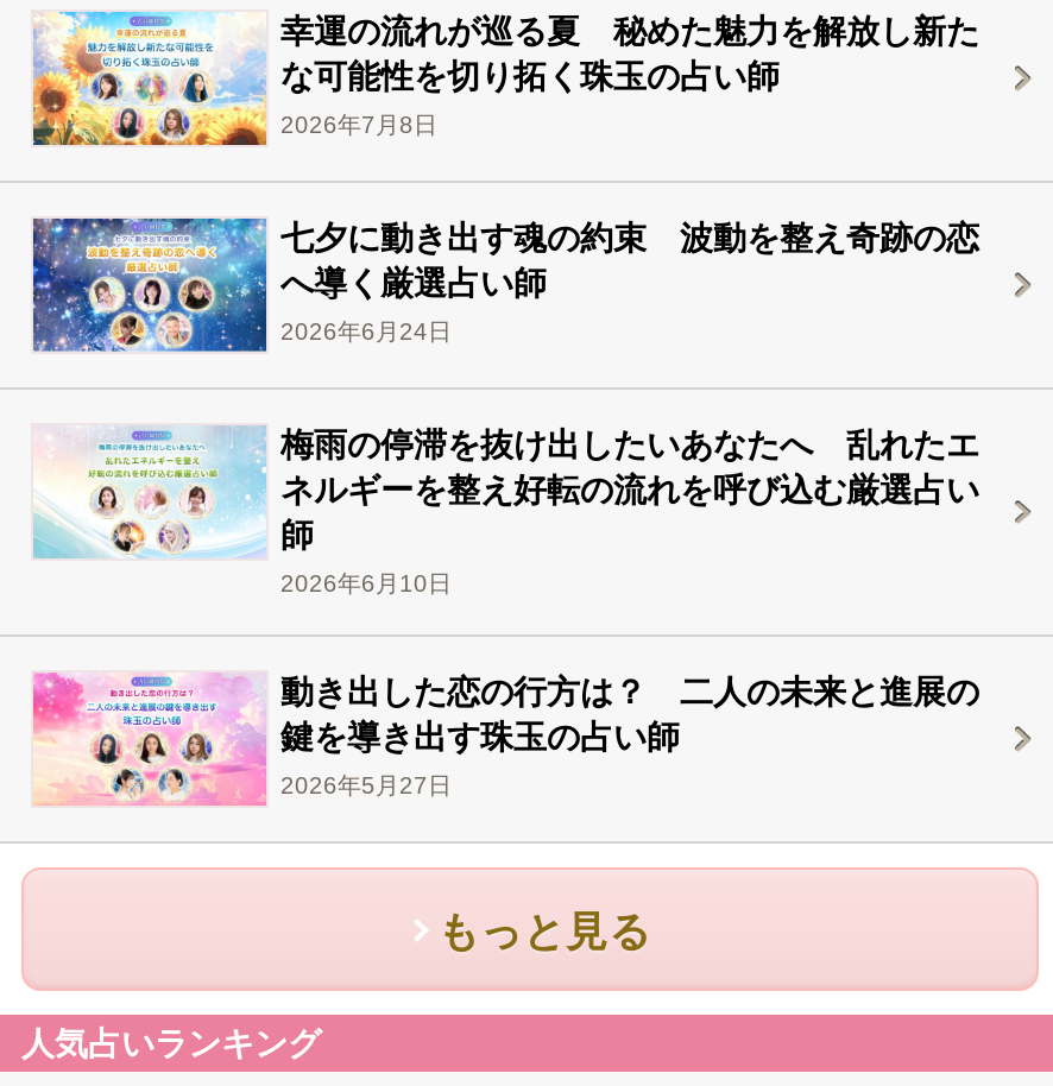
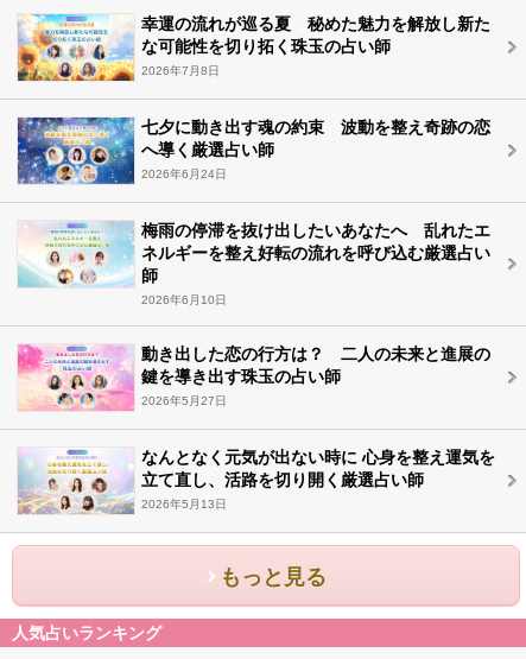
+ [image]
+ なんとなく元気が出ない時に 心身を整え運気を
+ 立て直し、活路を切り開く厳選占い師
+ 2026年5月13日
